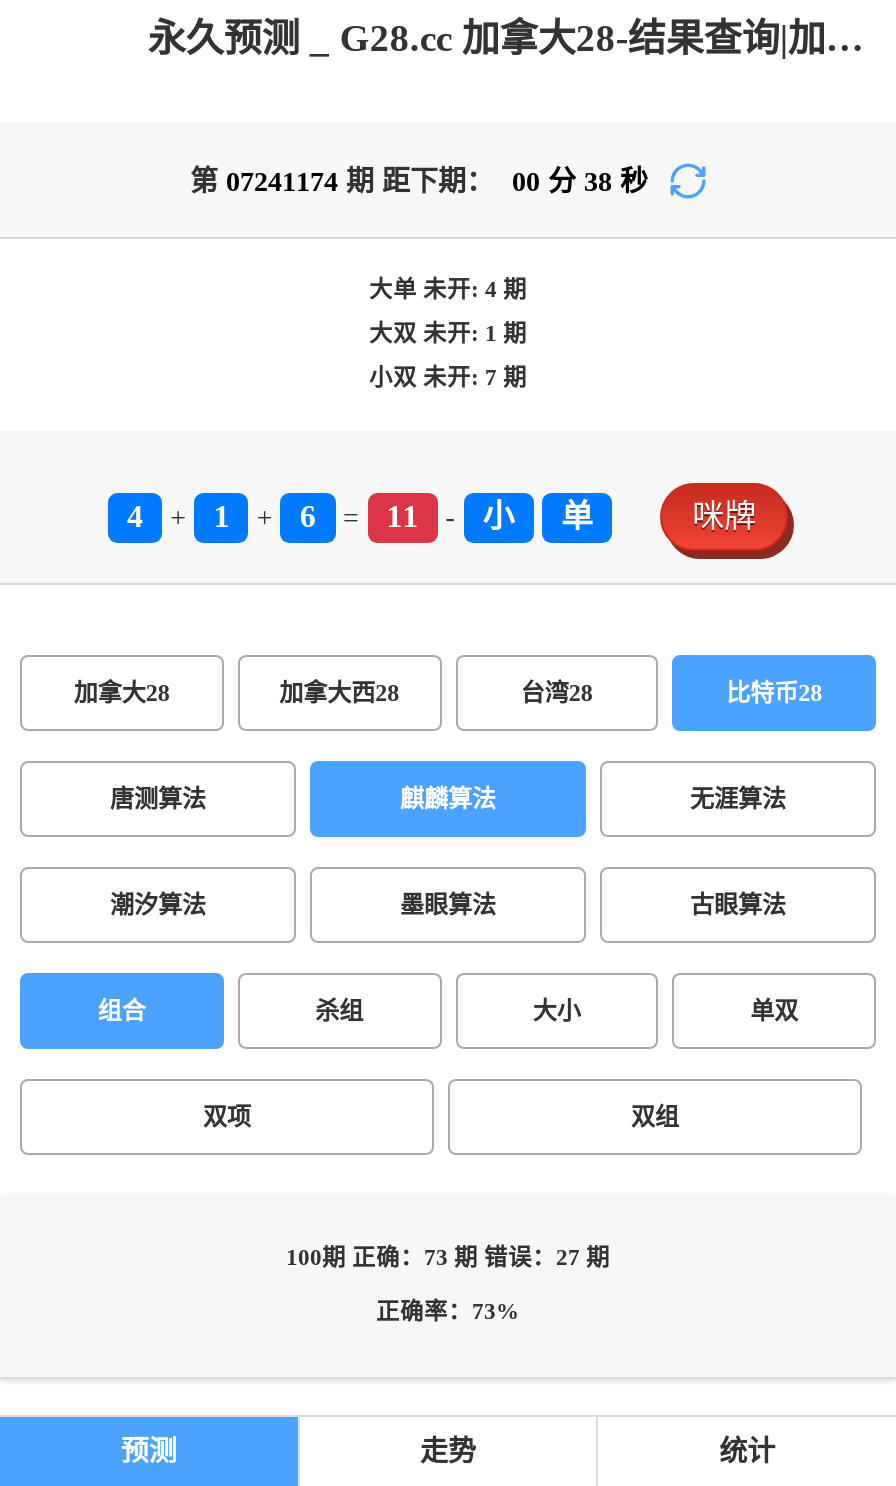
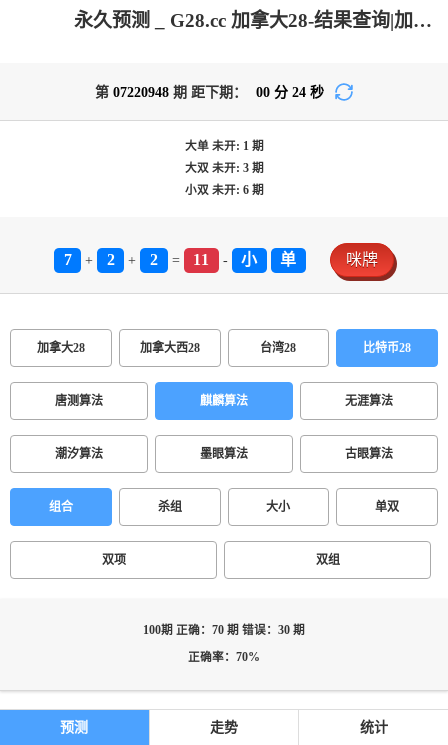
- 第07241174期 距下期： 00分 38秒
+ 第07220948期 距下期： 00分 24秒

- 大单未开: 4期
+ 大单未开: 1期

- 大双未开: 1期
+ 大双未开: 3期

- 小双未开: 7期
+ 小双未开: 6期

- 4
+ 7

- 1
+ 2

- 6
+ 2

- 100期 正确：73 期 错误：27 期
+ 100期 正确：70 期 错误：30 期

- 正确率：73%
+ 正确率：70%
